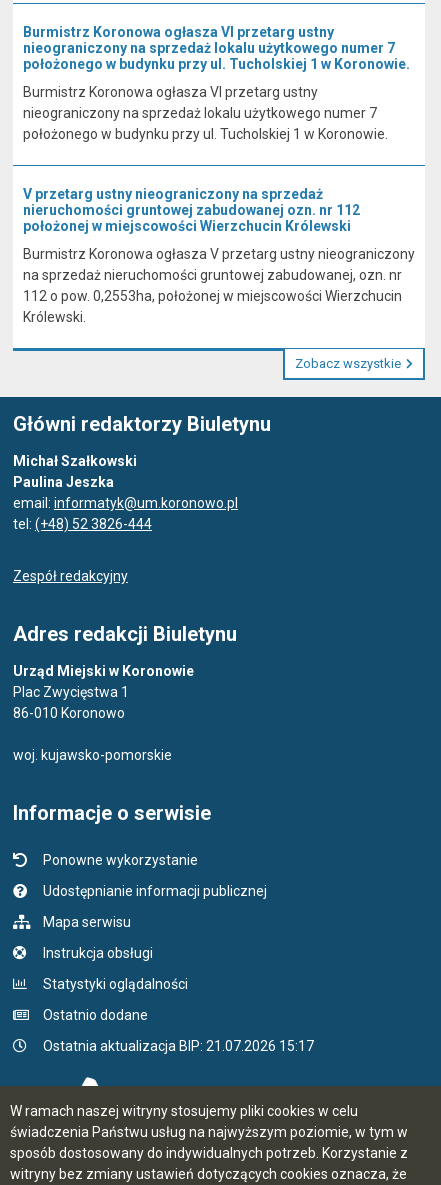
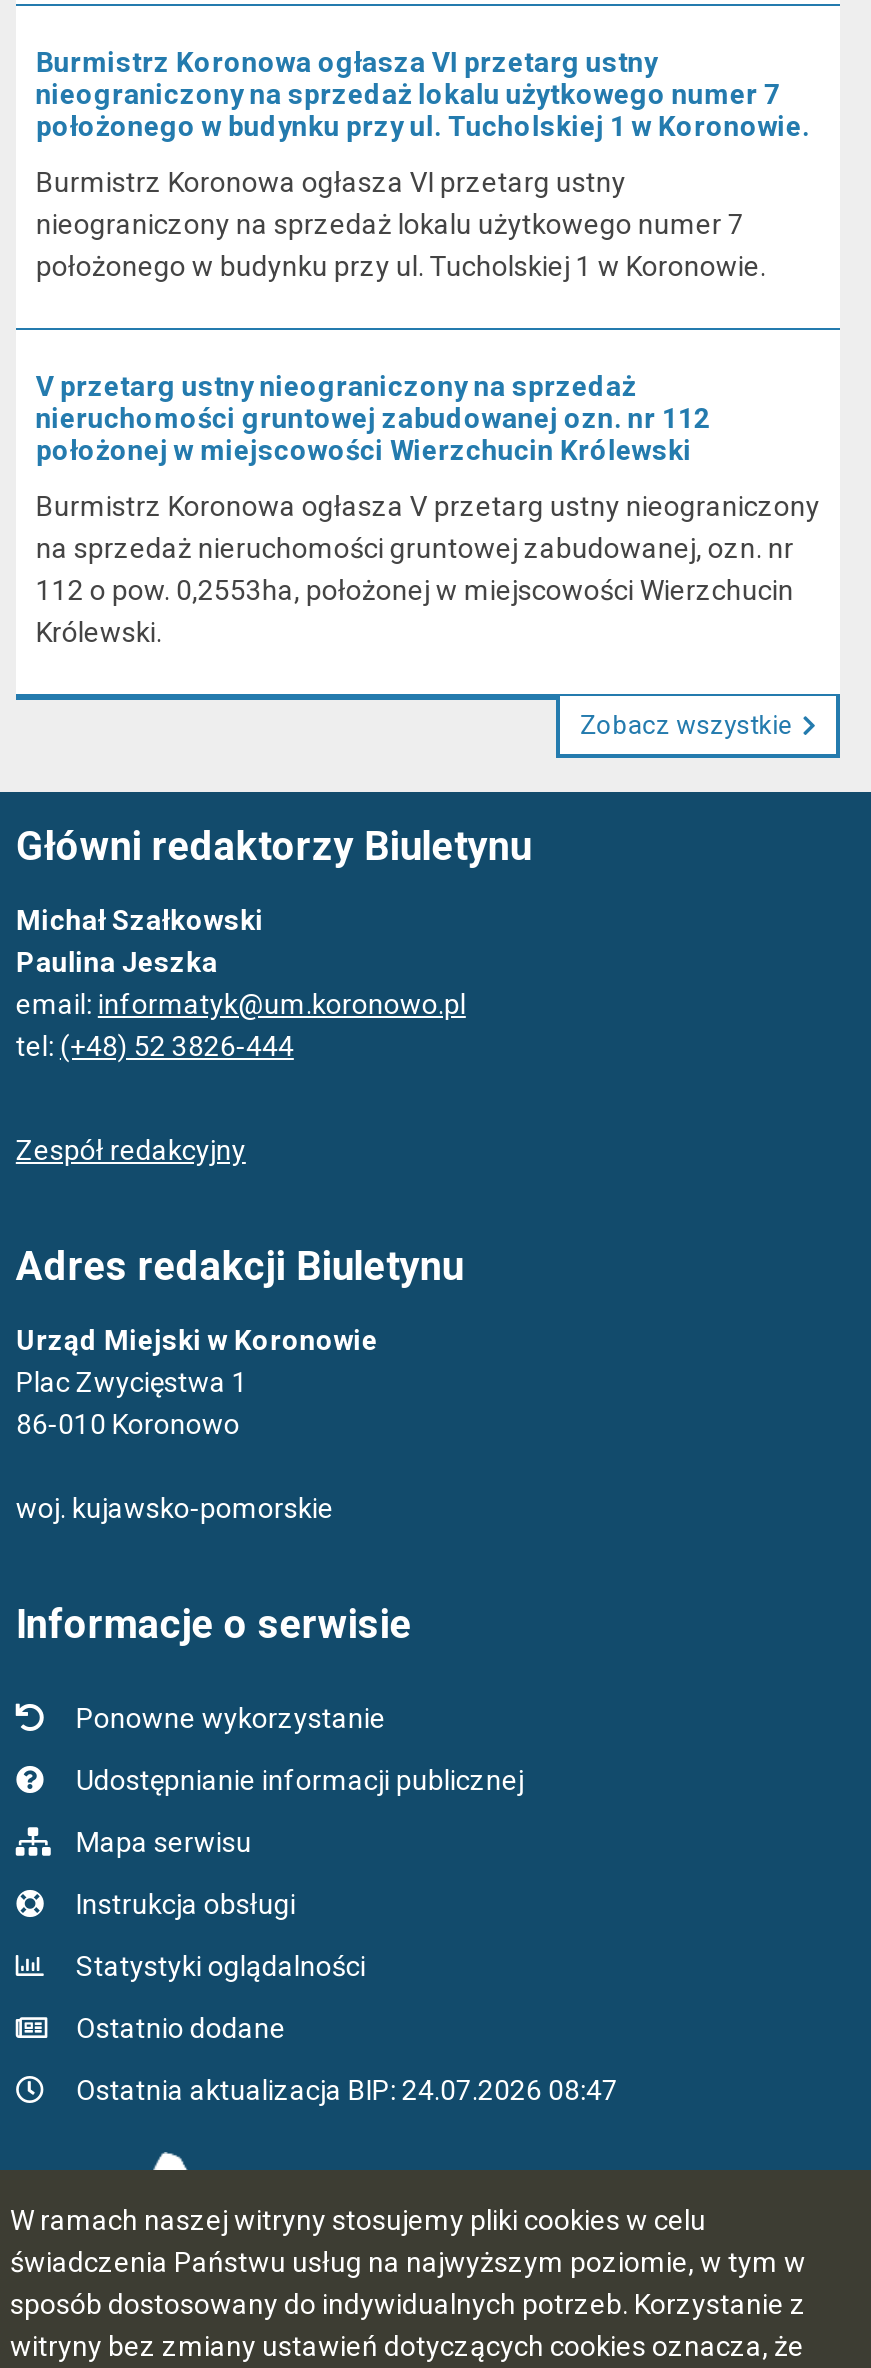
- Ostatnia aktualizacja BIP: 21.07.2026 15:17
+ Ostatnia aktualizacja BIP: 24.07.2026 08:47
